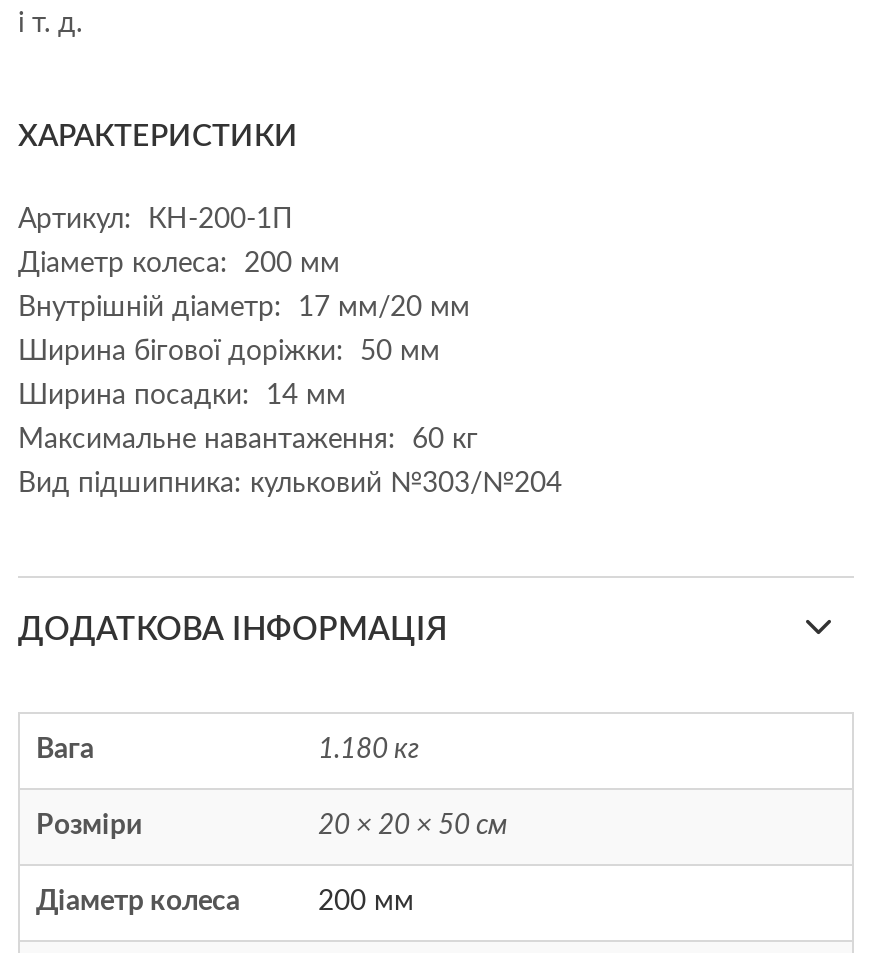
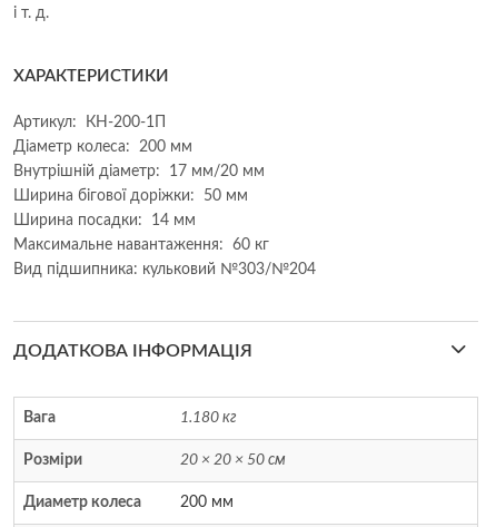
- Діаметр колеса
+ Диаметр колеса
